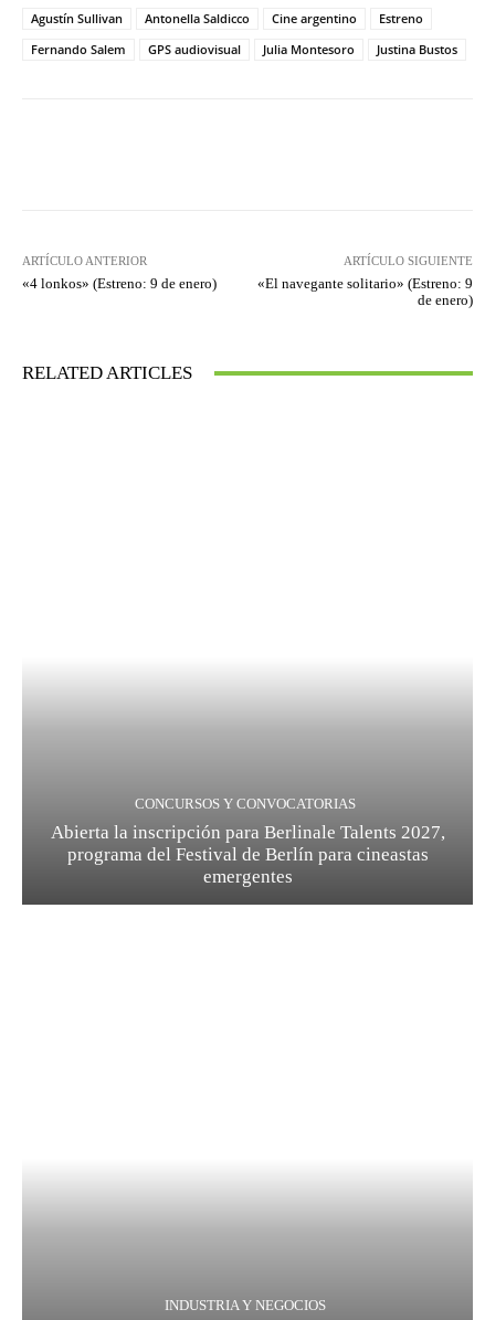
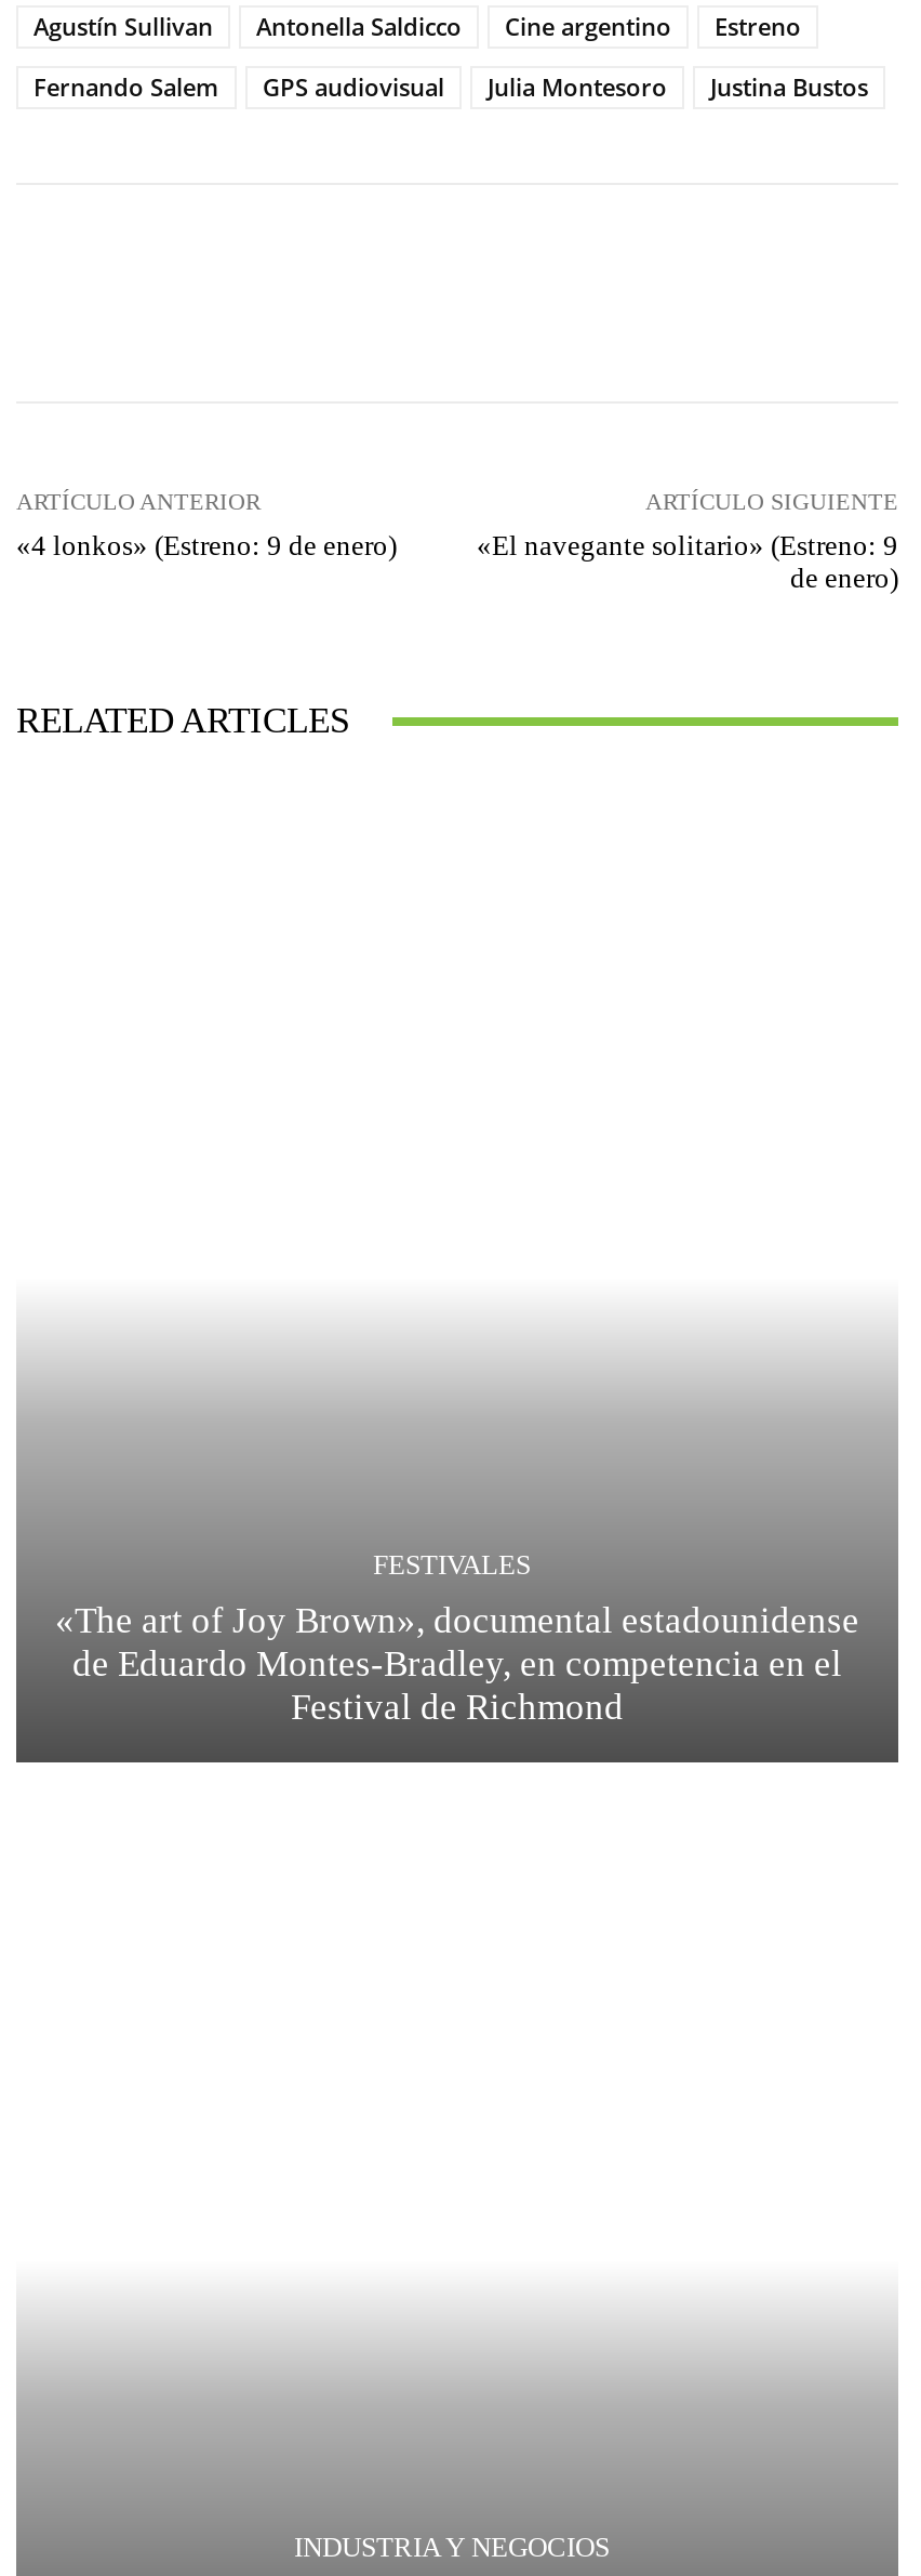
- CONCURSOS Y CONVOCATORIAS
+ FESTIVALES

- Abierta la inscripción para Berlinale Talents 2027,
- programa del Festival de Berlín para cineastas
- emergentes
+ «The art of Joy Brown», documental estadounidense
+ de Eduardo Montes-Bradley, en competencia en el
+ Festival de Richmond
